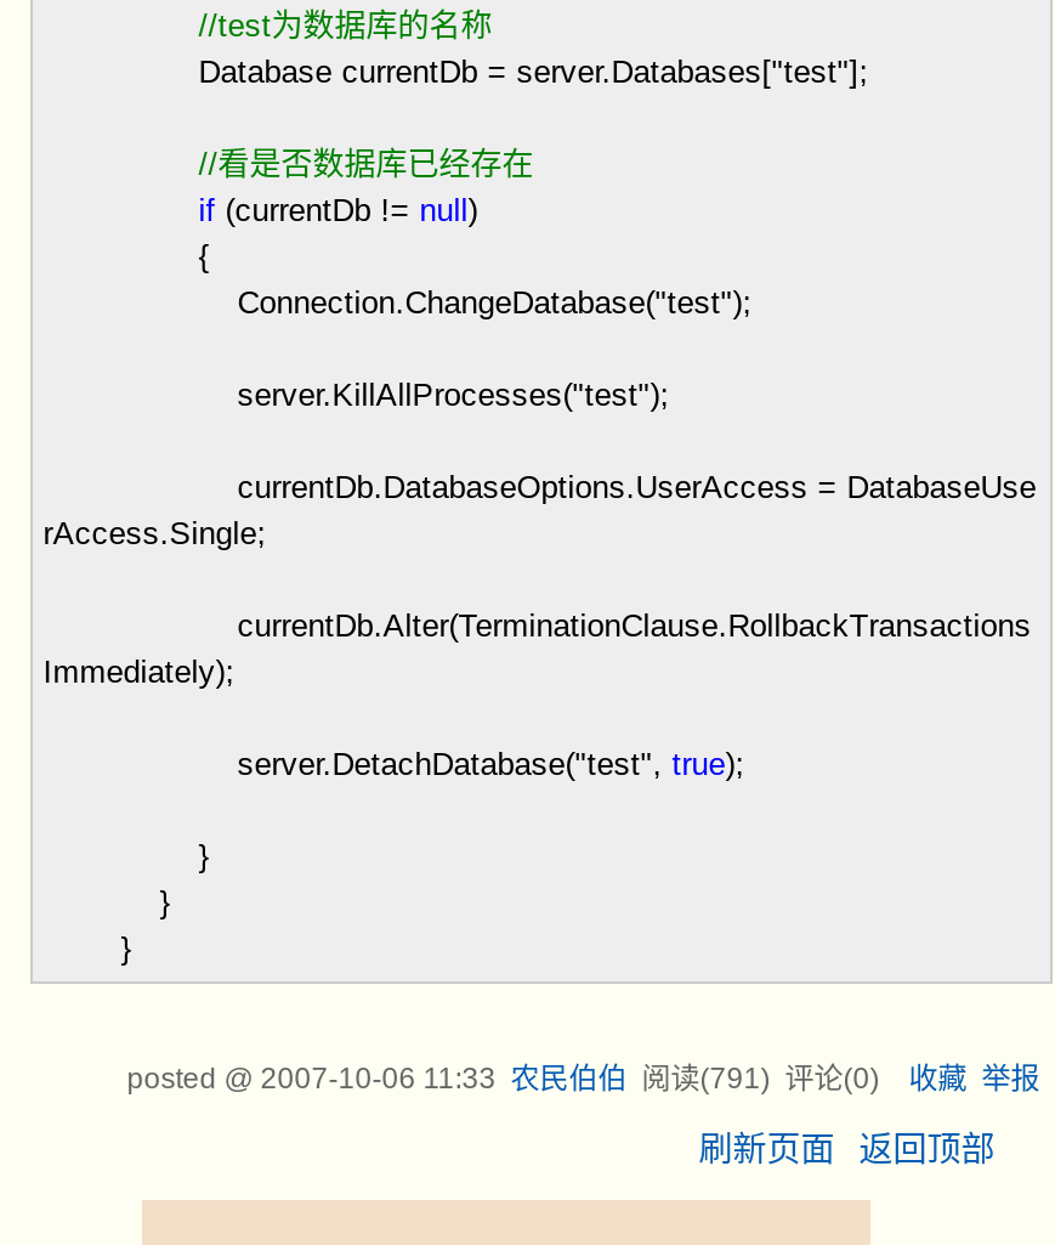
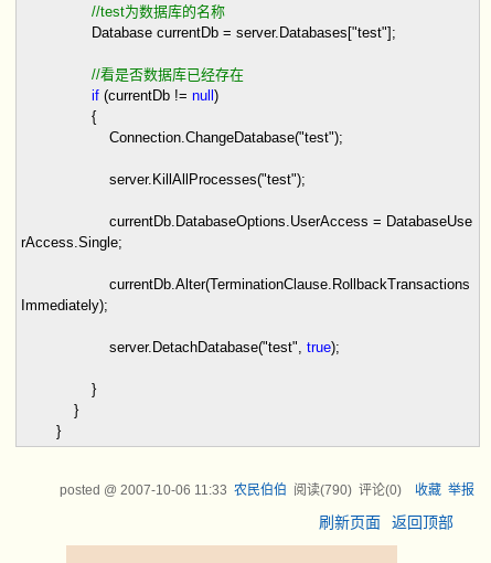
- posted @ 2007-10-06 11:33 农民伯伯阅读(791) 评论(0)收藏 举报
+ posted @ 2007-10-06 11:33 农民伯伯阅读(790) 评论(0)收藏 举报
